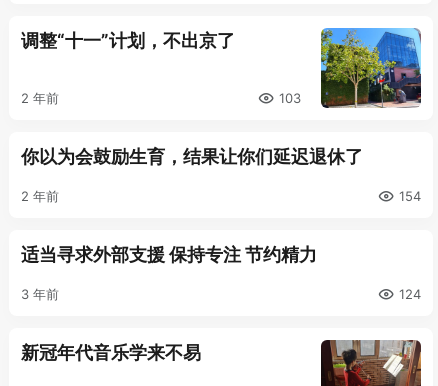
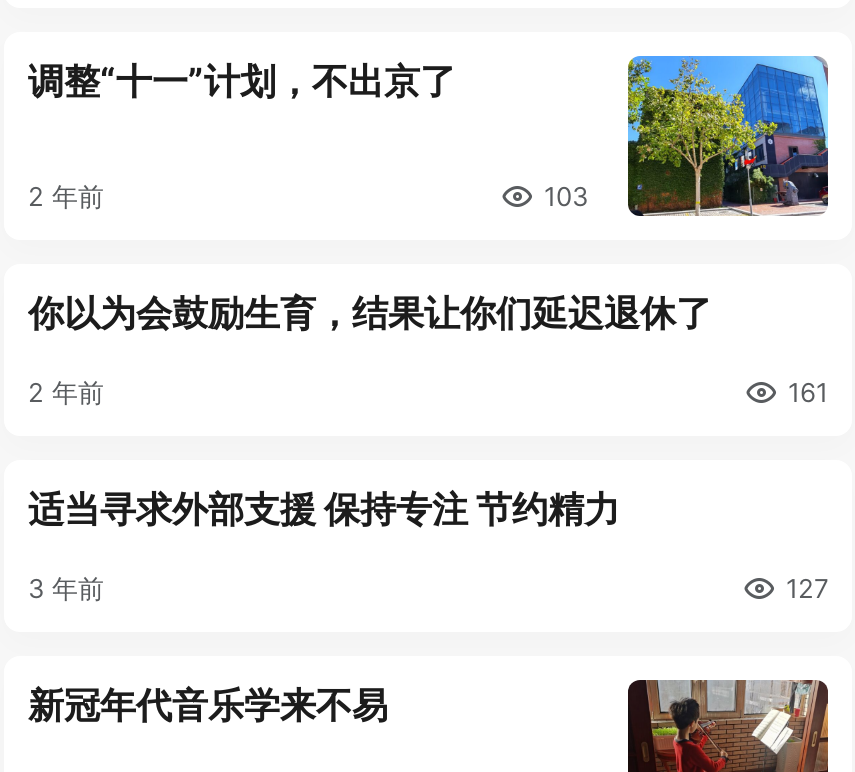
- 154
+ 161

- 124
+ 127
